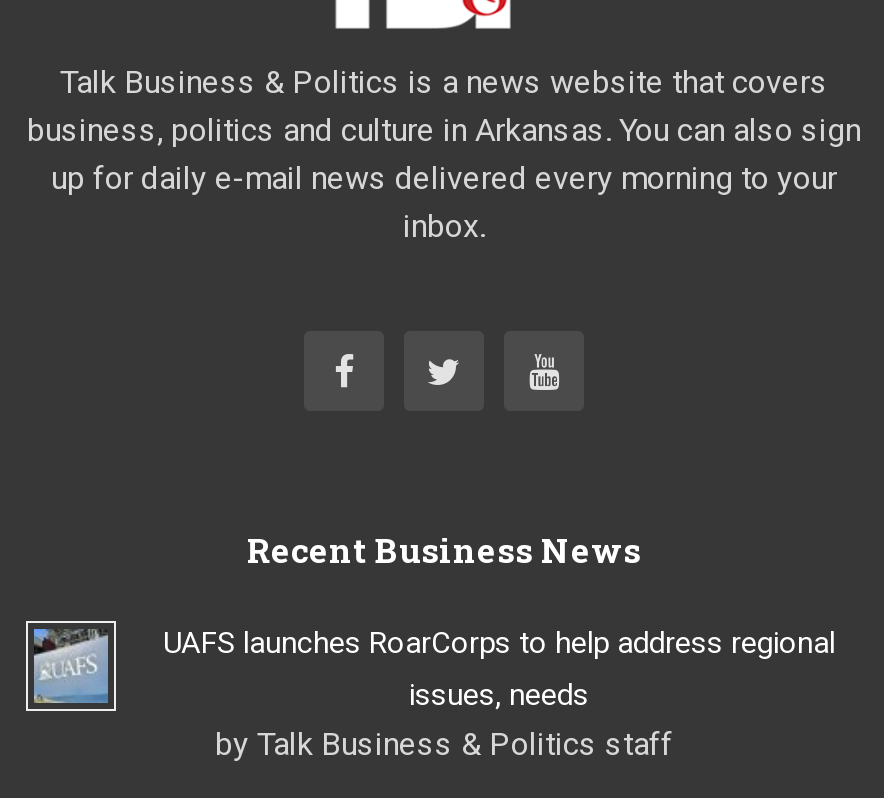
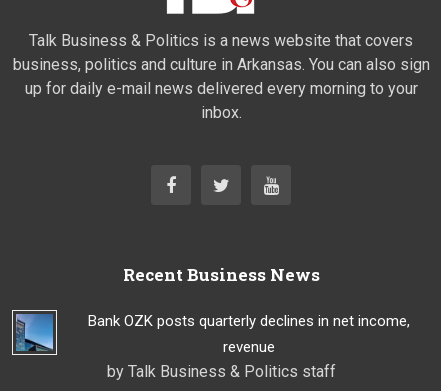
- [image]
- UAFS launches RoarCorps to help address regional
- issues, needs
+ [image]
+ Bank OZK posts quarterly declines in net income,
+ revenue
